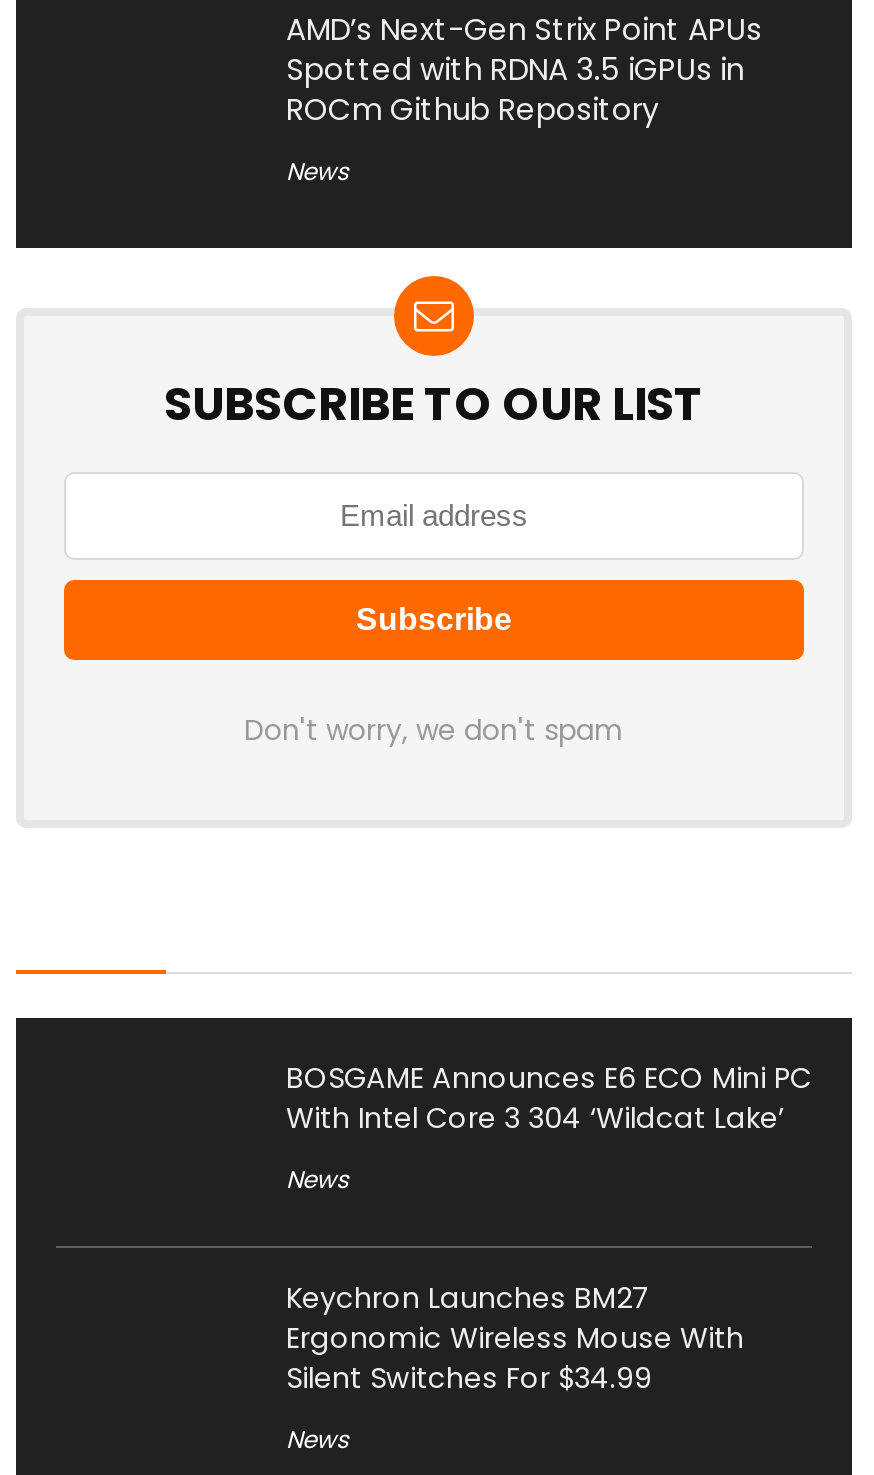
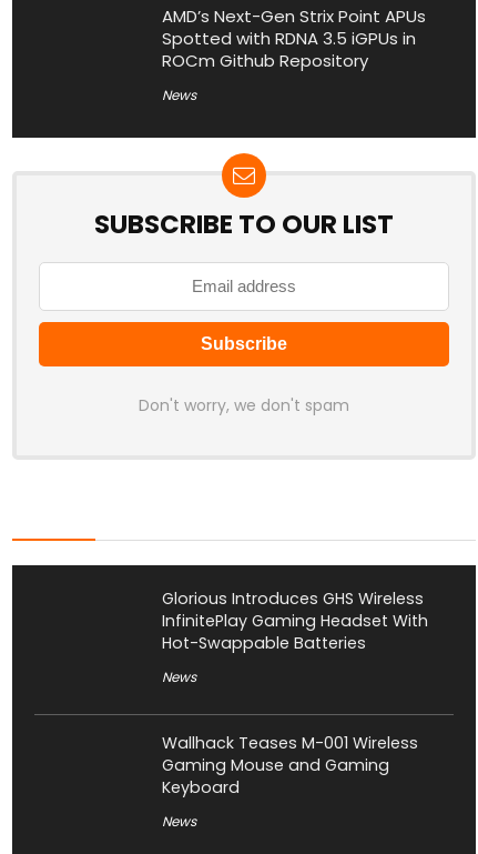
- BOSGAME Announces E6 ECO Mini PC
- With Intel Core 3 304 ‘Wildcat Lake’
+ Glorious Introduces GHS Wireless
+ InfinitePlay Gaming Headset With
+ Hot-Swappable Batteries

- Keychron Launches BM27
- Ergonomic Wireless Mouse With
- Silent Switches For $34.99
+ Wallhack Teases M-001 Wireless
+ Gaming Mouse and Gaming
+ Keyboard
